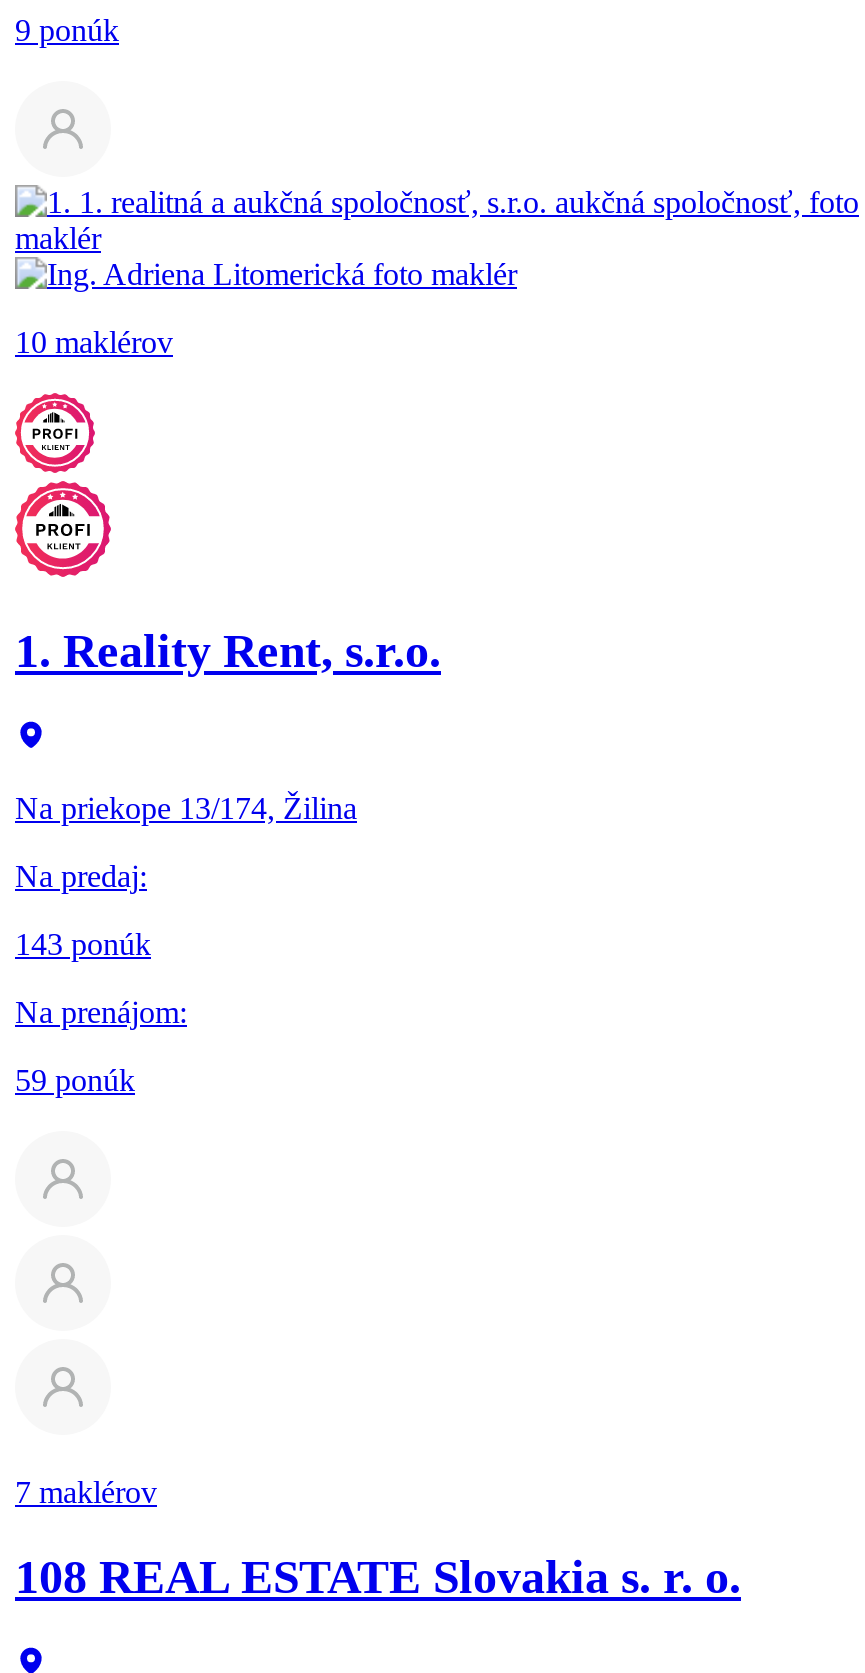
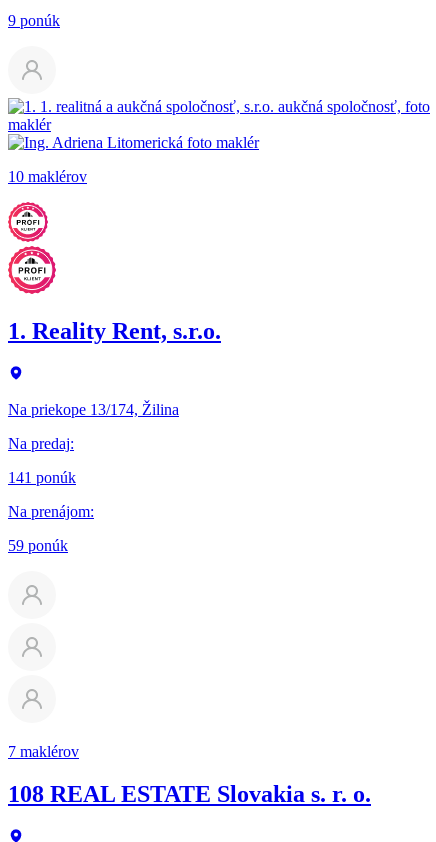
- 143 ponúk
+ 141 ponúk
